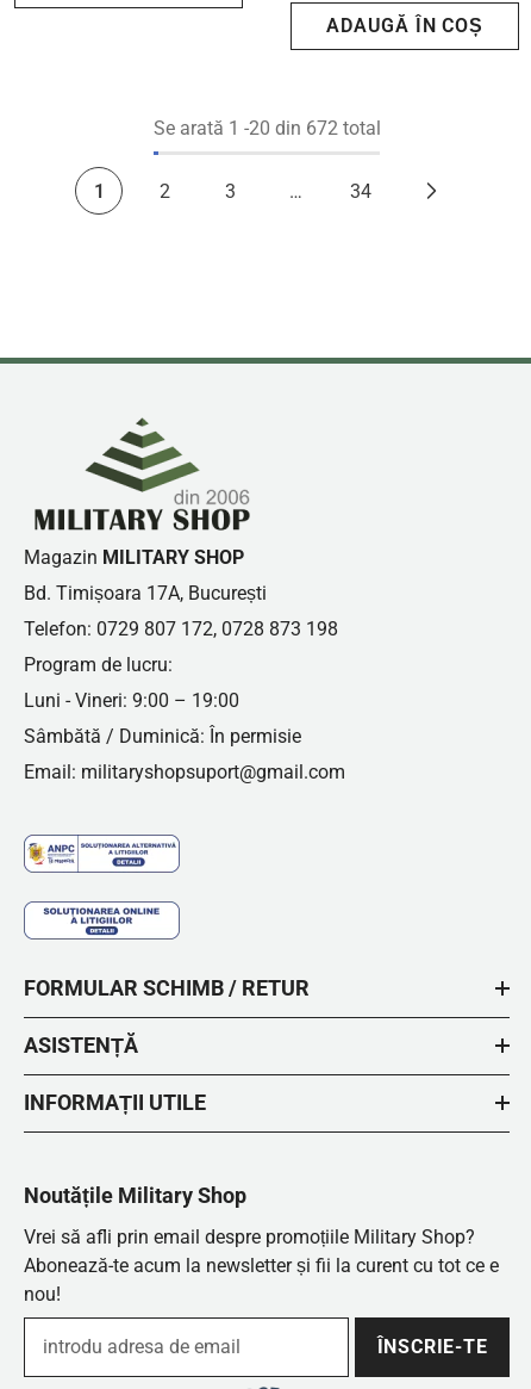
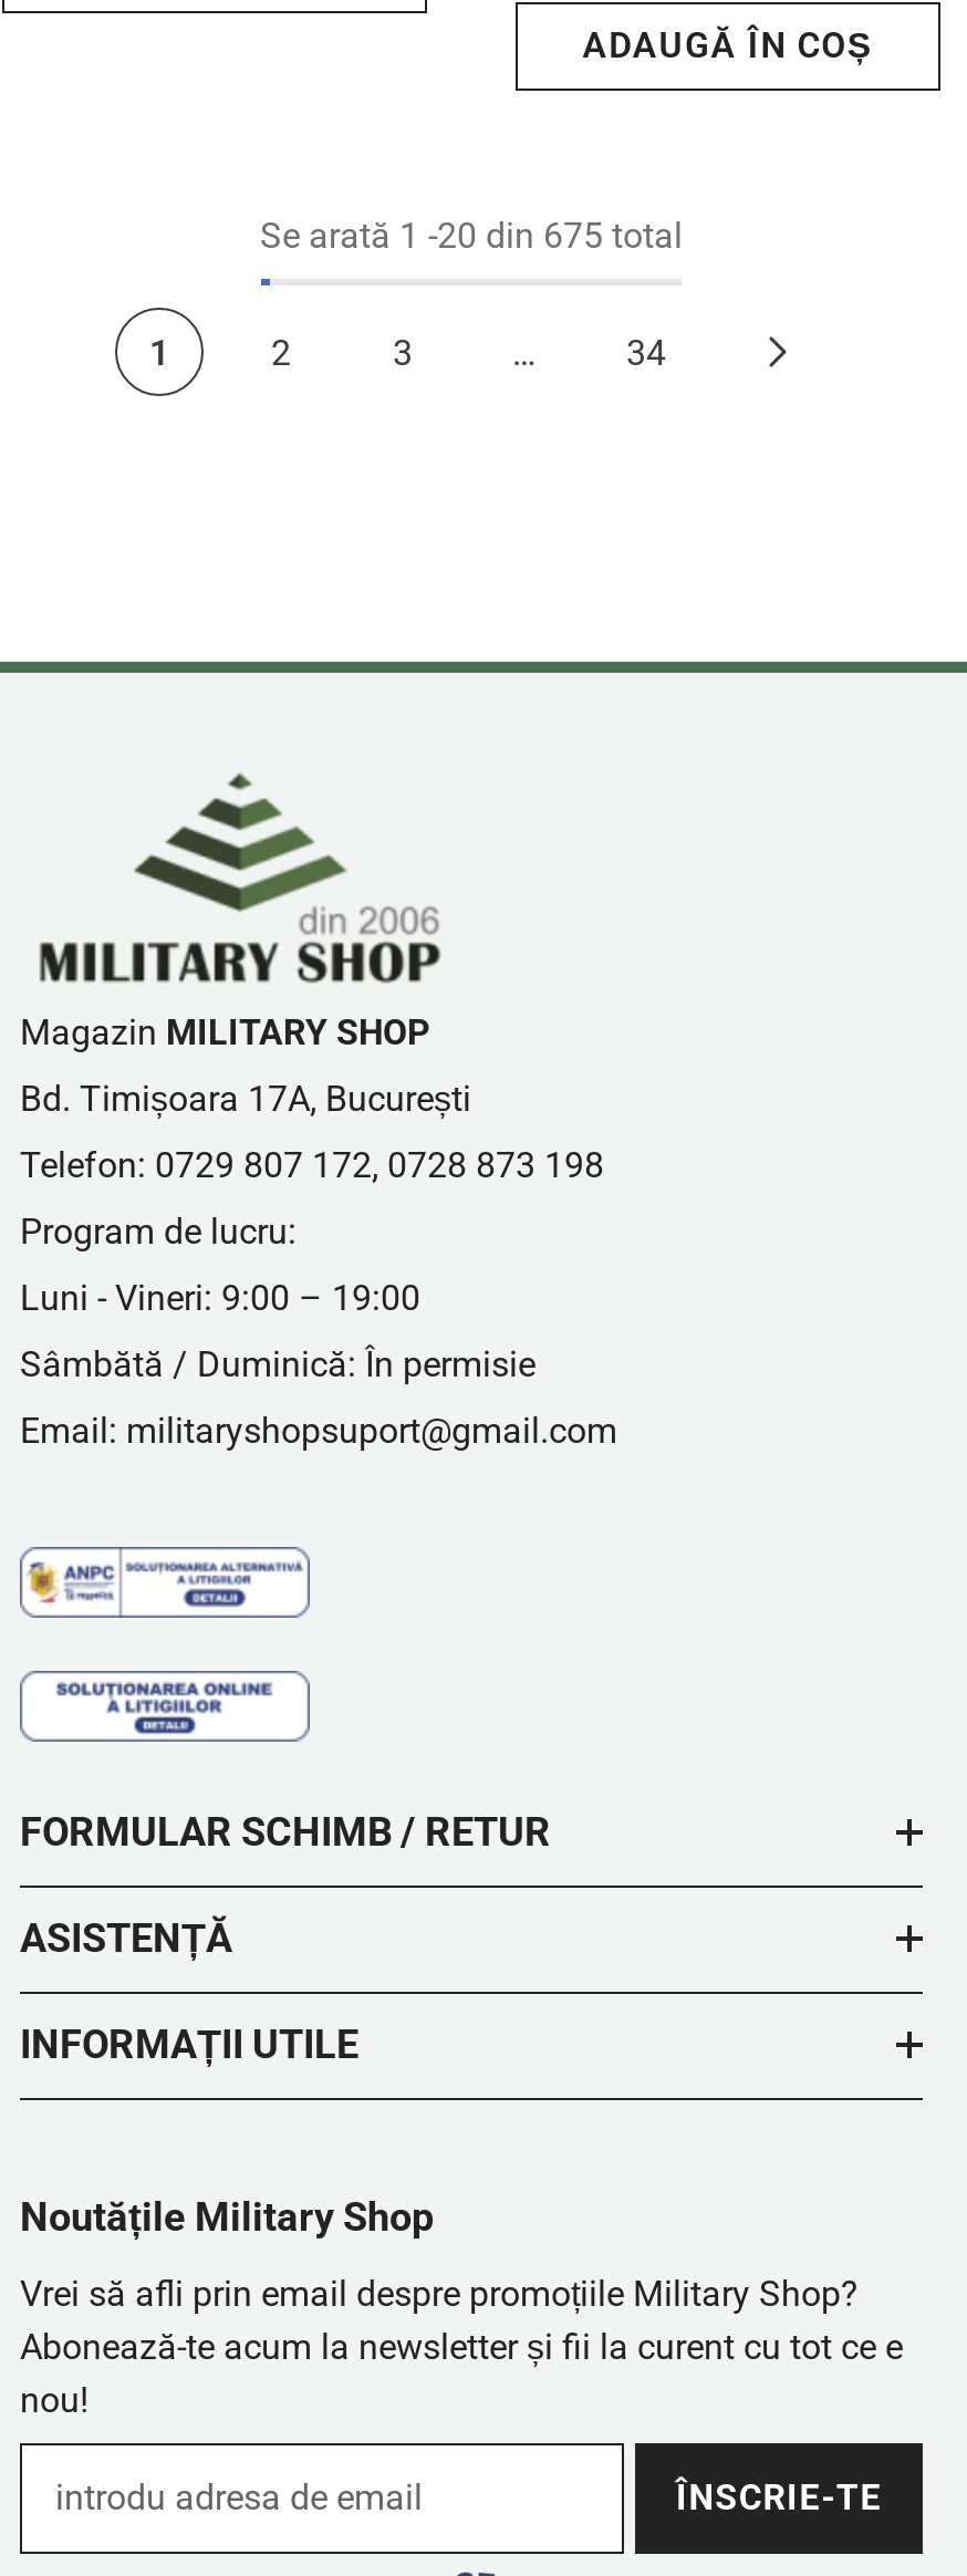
- Se arată 1 - 20 din 672 total
+ Se arată 1 - 20 din 675 total
